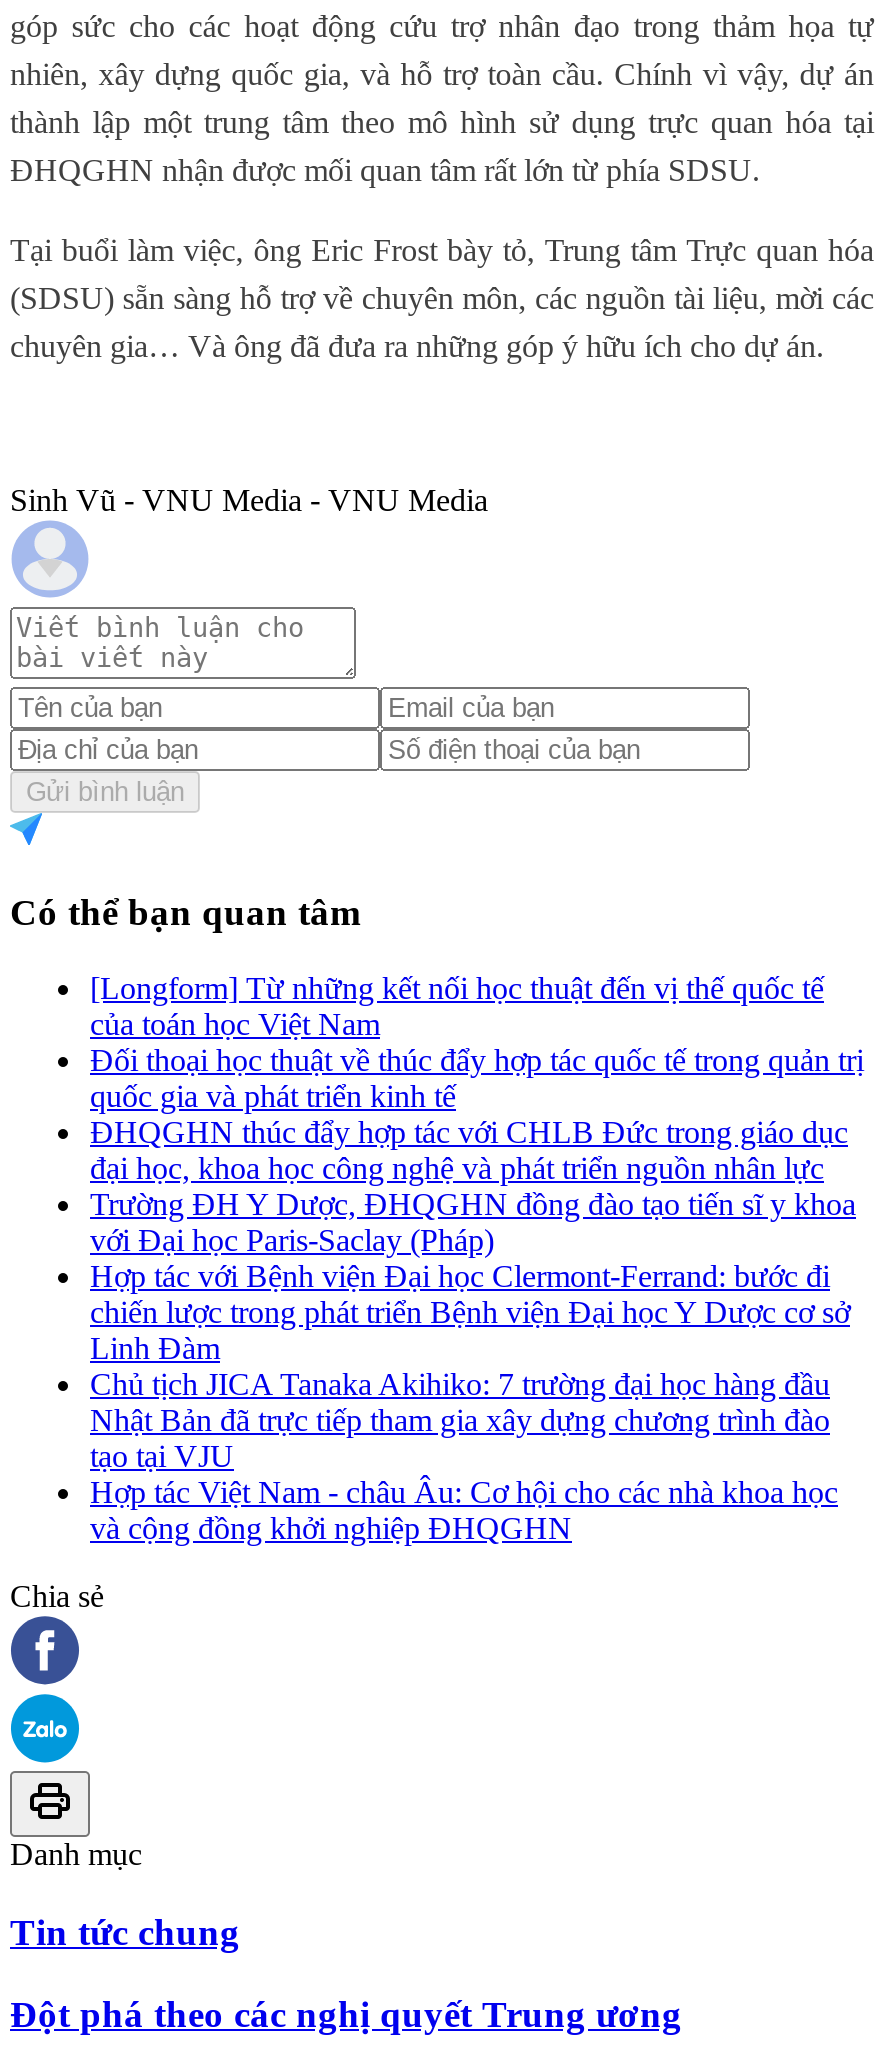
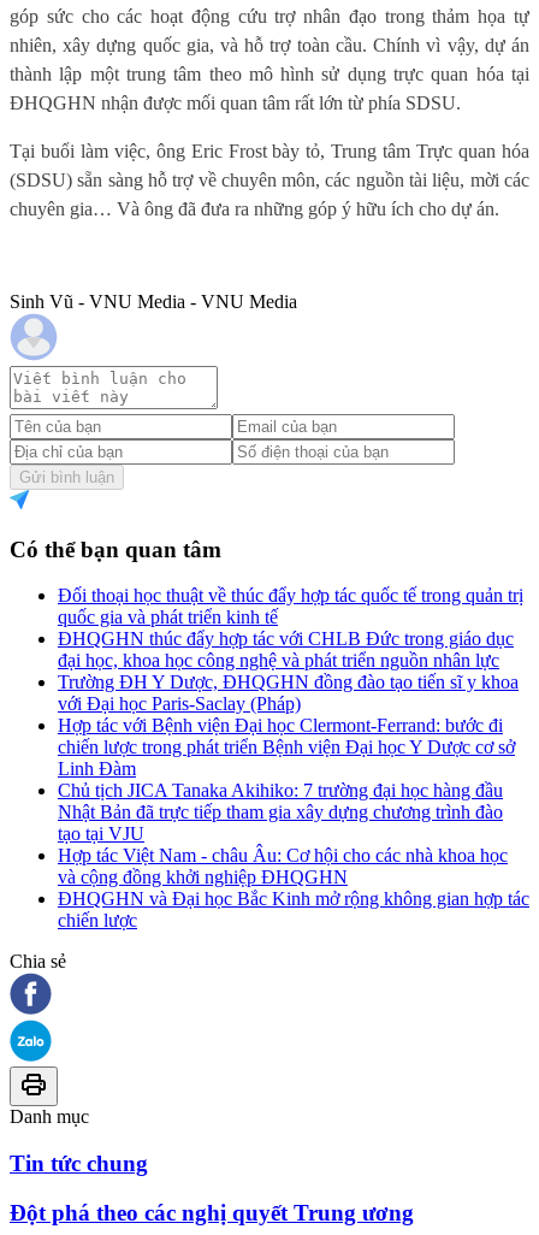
- [Longform] Từ những kết nối học thuật đến vị thế quốc tế
- của toán học Việt Nam

moved up: Đối thoại học thuật về thúc đẩy hợp tác quốc tế trong quản trị | quốc gia và phát triển kinh tế | ĐHQGHN thúc đẩy hợp tác với CHLB Đức trong giáo dục | ... | Hợp tác Việt Nam - châu Âu: Cơ hội cho các nhà khoa học | và cộng đồng khởi nghiệp ĐHQGHN

+ ĐHQGHN và Đại học Bắc Kinh mở rộng không gian hợp tác
+ chiến lược
